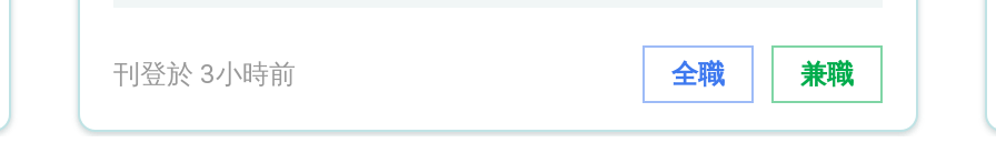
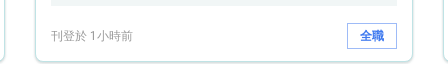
- 刊登於 3小時前
+ 刊登於 1小時前

- 兼職
